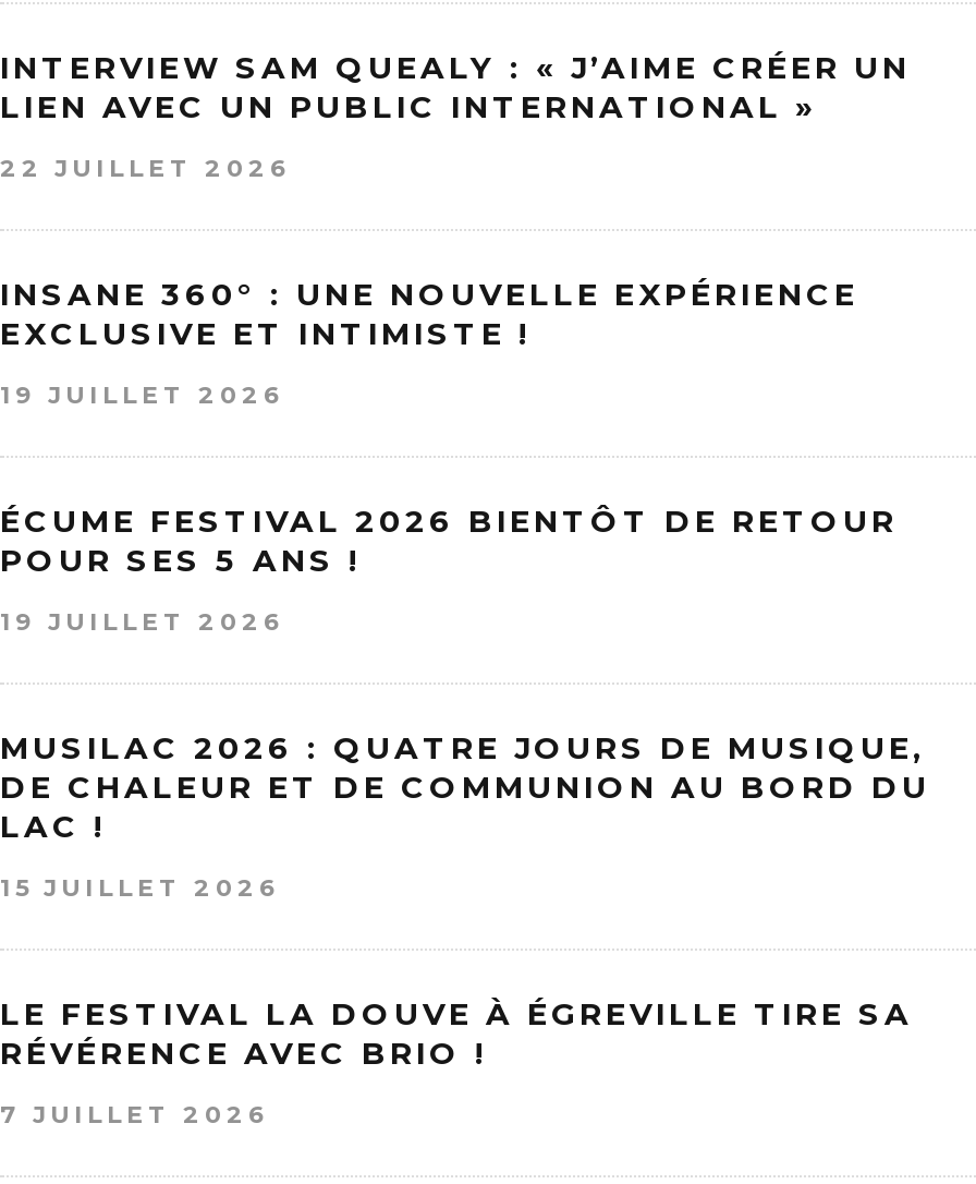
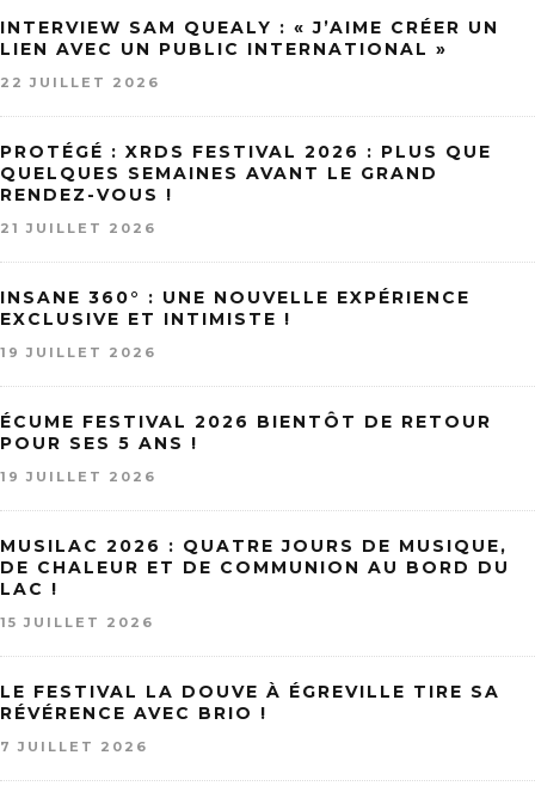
+ PROTÉGÉ : XRDS FESTIVAL 2026 : PLUS QUE
+ QUELQUES SEMAINES AVANT LE GRAND
+ RENDEZ-VOUS !
+ 21 JUILLET 2026
